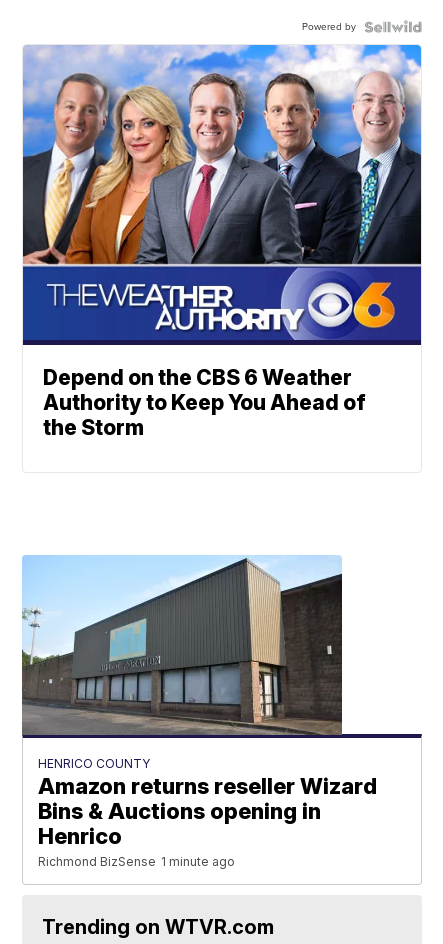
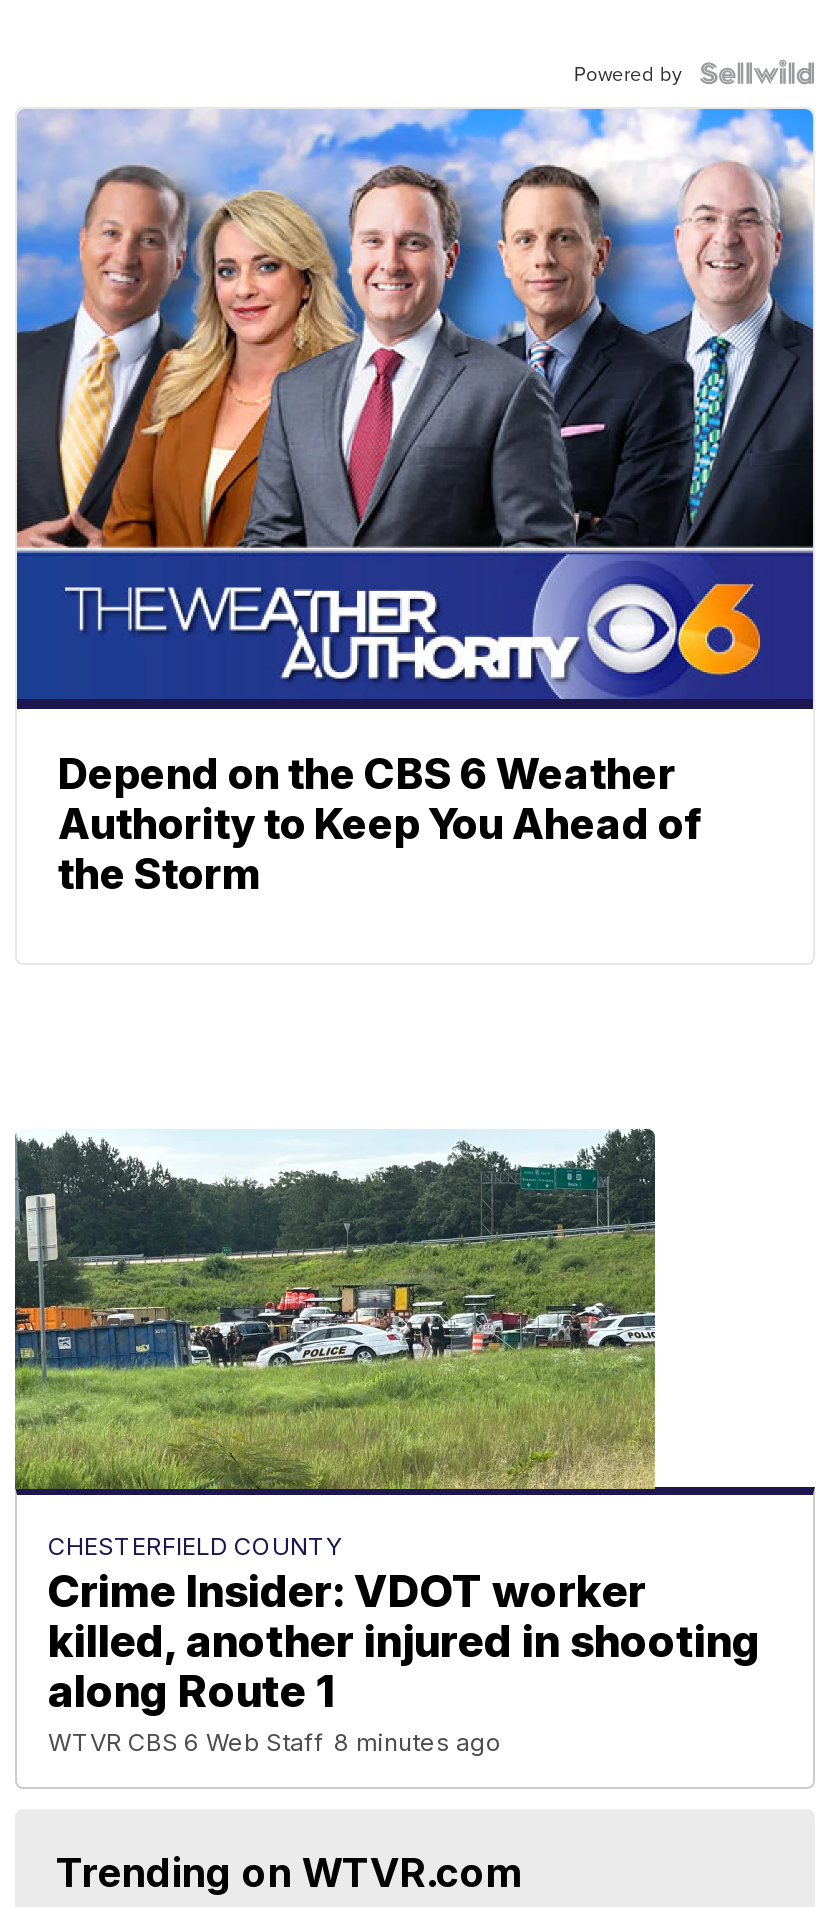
- [image]
- HENRICO COUNTY
- Amazon returns reseller Wizard
- Bins & Auctions opening in
- Henrico
- Richmond BizSense 1 minute ago
+ [image]
+ CHESTERFIELD COUNTY
+ Crime Insider: VDOT worker
+ killed, another injured in shooting
+ along Route 1
+ WTVR CBS 6 Web Staff 8 minutes ago
